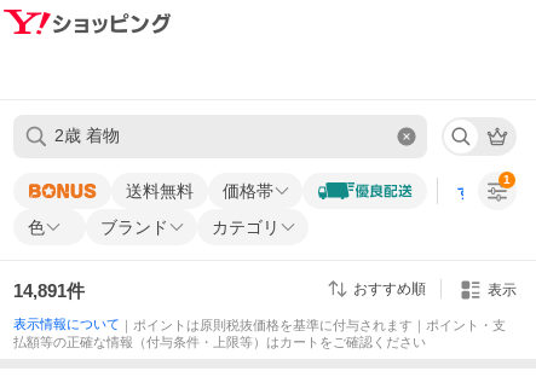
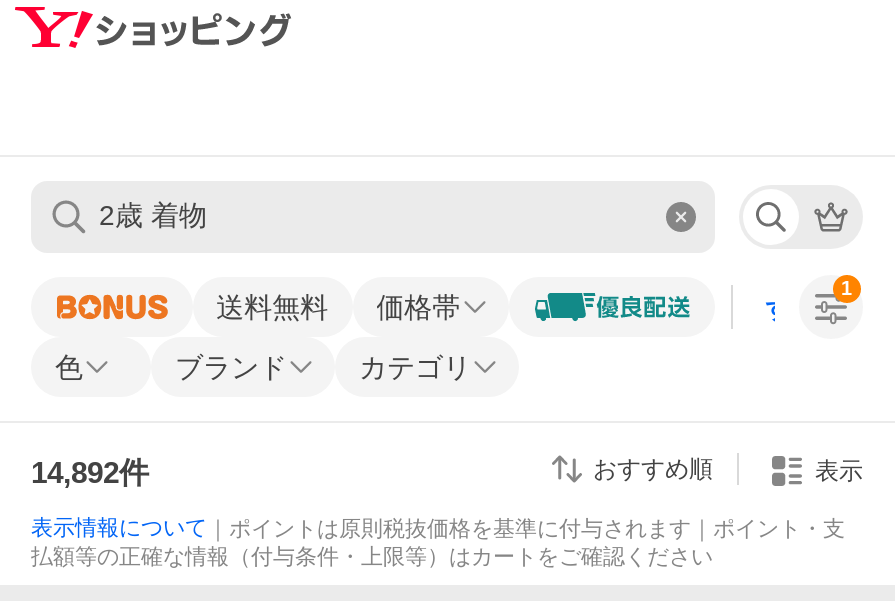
- 14,891件
+ 14,892件
